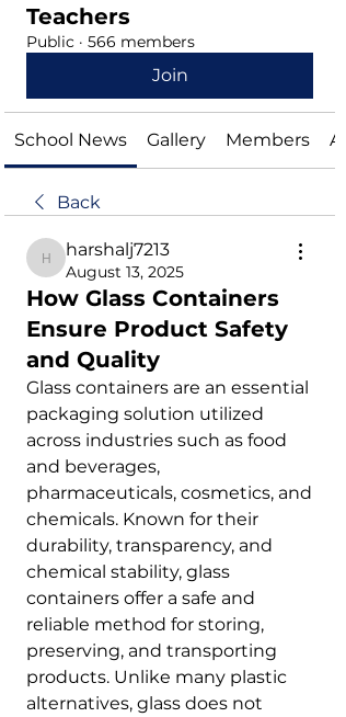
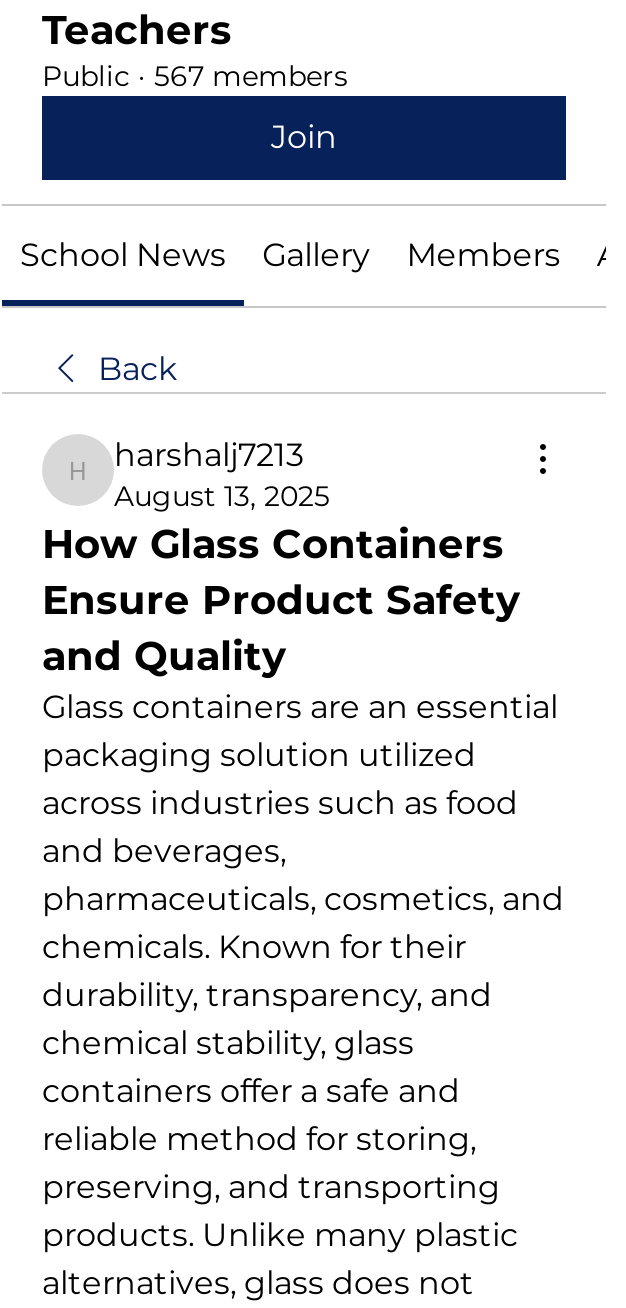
- Public · 566 members
+ Public · 567 members
